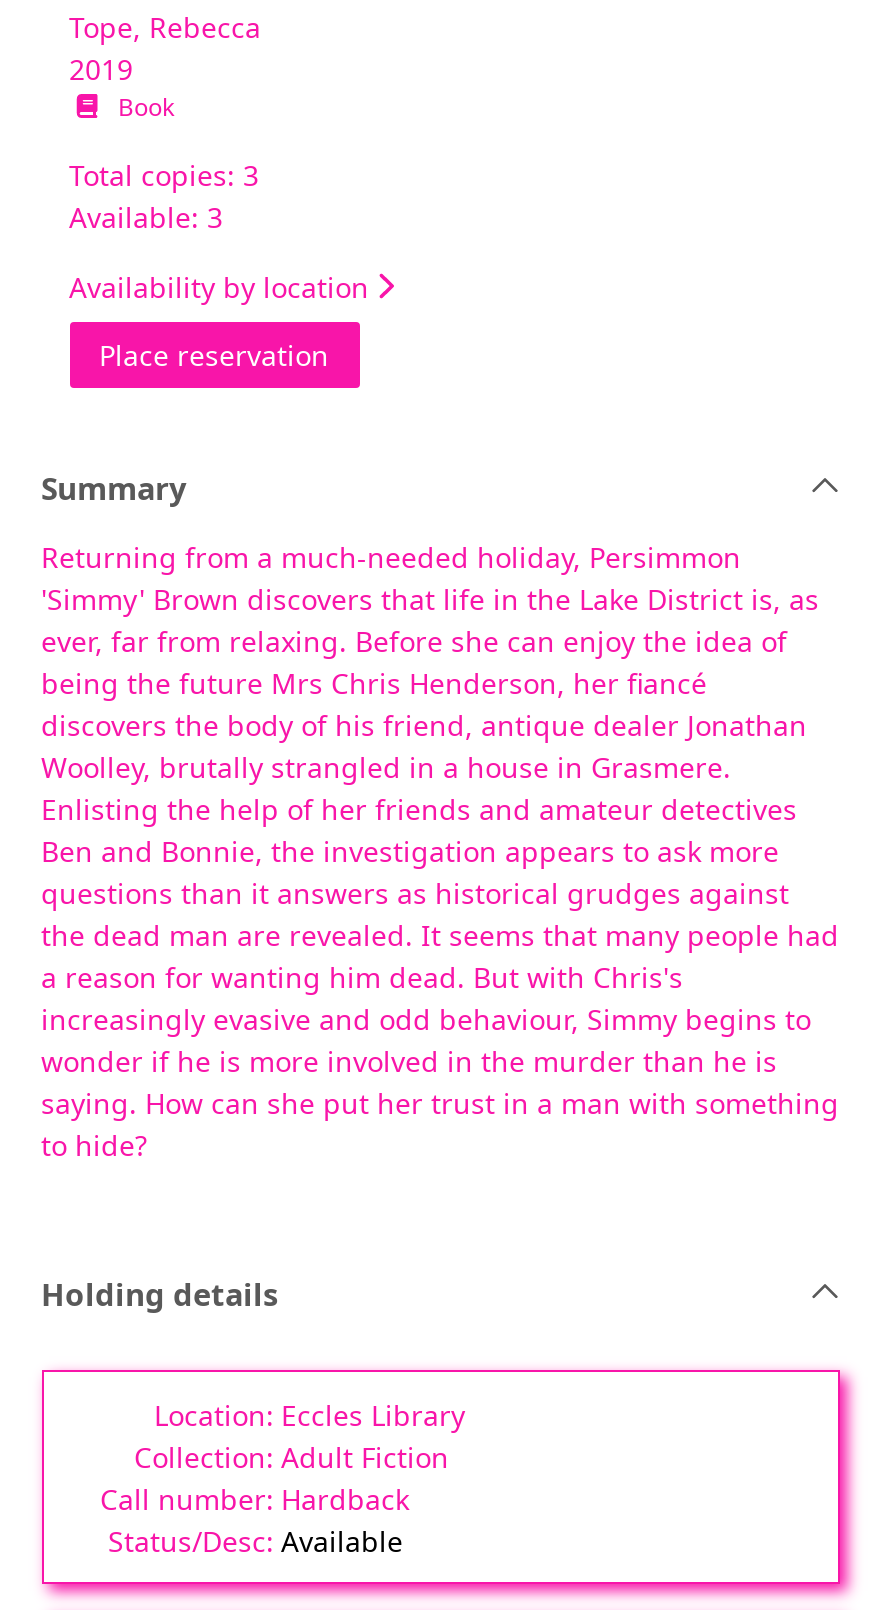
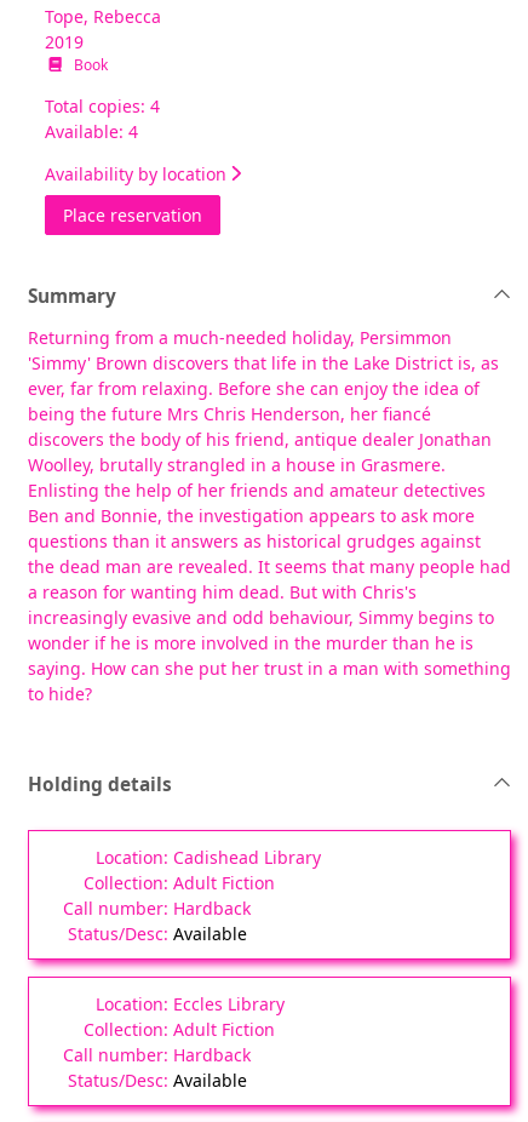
- Total copies: 3
+ Total copies: 4

- Available: 3
+ Available: 4

+ Cadishead Library
+ Adult Fiction
+ Hardback
+ Available
